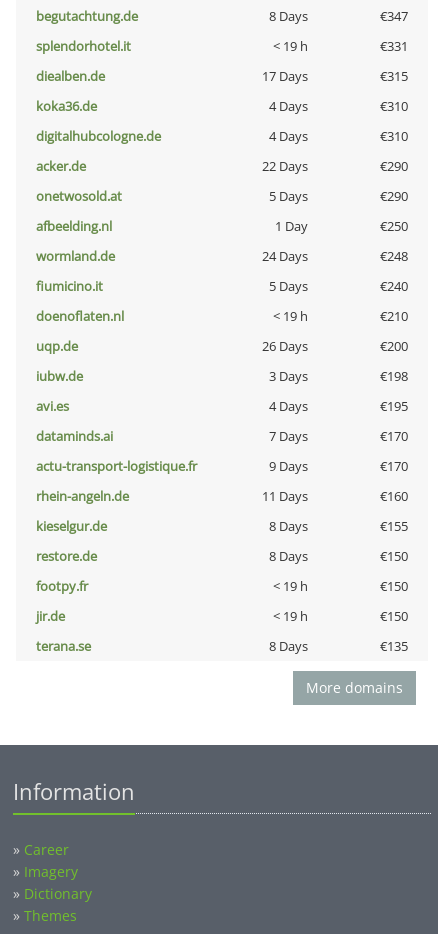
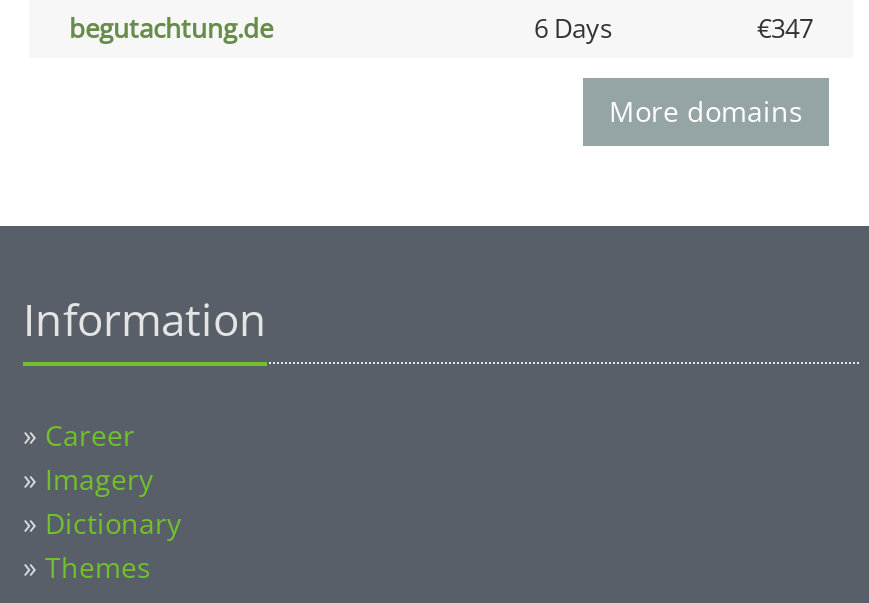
- 8 Days
+ 6 Days

- splendorhotel.it
- < 19 h
- €331
- diealben.de
- 17 Days
- €315
- koka36.de
- 4 Days
- €310
- digitalhubcologne.de
- 4 Days
- €310
- acker.de
- 22 Days
- €290
- onetwosold.at
- 5 Days
- €290
- afbeelding.nl
- 1 Day
- €250
- wormland.de
- 24 Days
- €248
- fiumicino.it
- 5 Days
- €240
- doenoflaten.nl
- < 19 h
- €210
- uqp.de
- 26 Days
- €200
- iubw.de
- 3 Days
- €198
- avi.es
- 4 Days
- €195
- dataminds.ai
- 7 Days
- €170
- actu-transport-logistique.fr
- 9 Days
- €170
- rhein-angeln.de
- 11 Days
- €160
- kieselgur.de
- 8 Days
- €155
- restore.de
- 8 Days
- €150
- footpy.fr
- < 19 h
- €150
- jir.de
- < 19 h
- €150
- terana.se
- 8 Days
- €135
